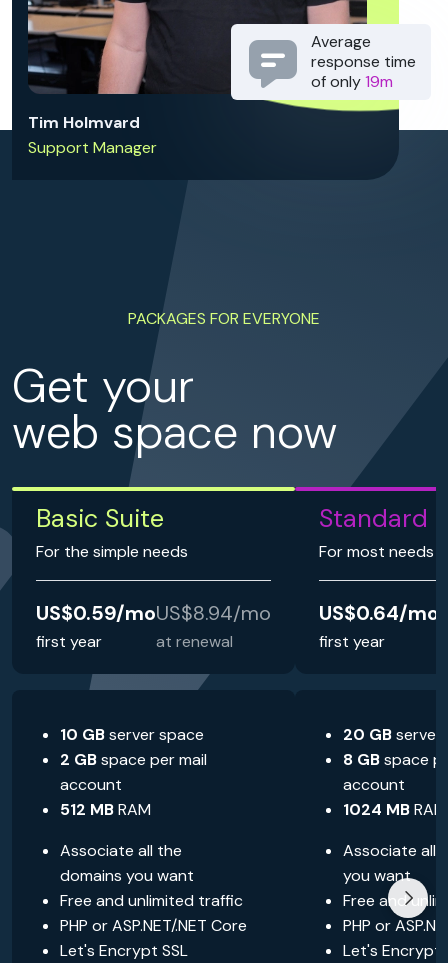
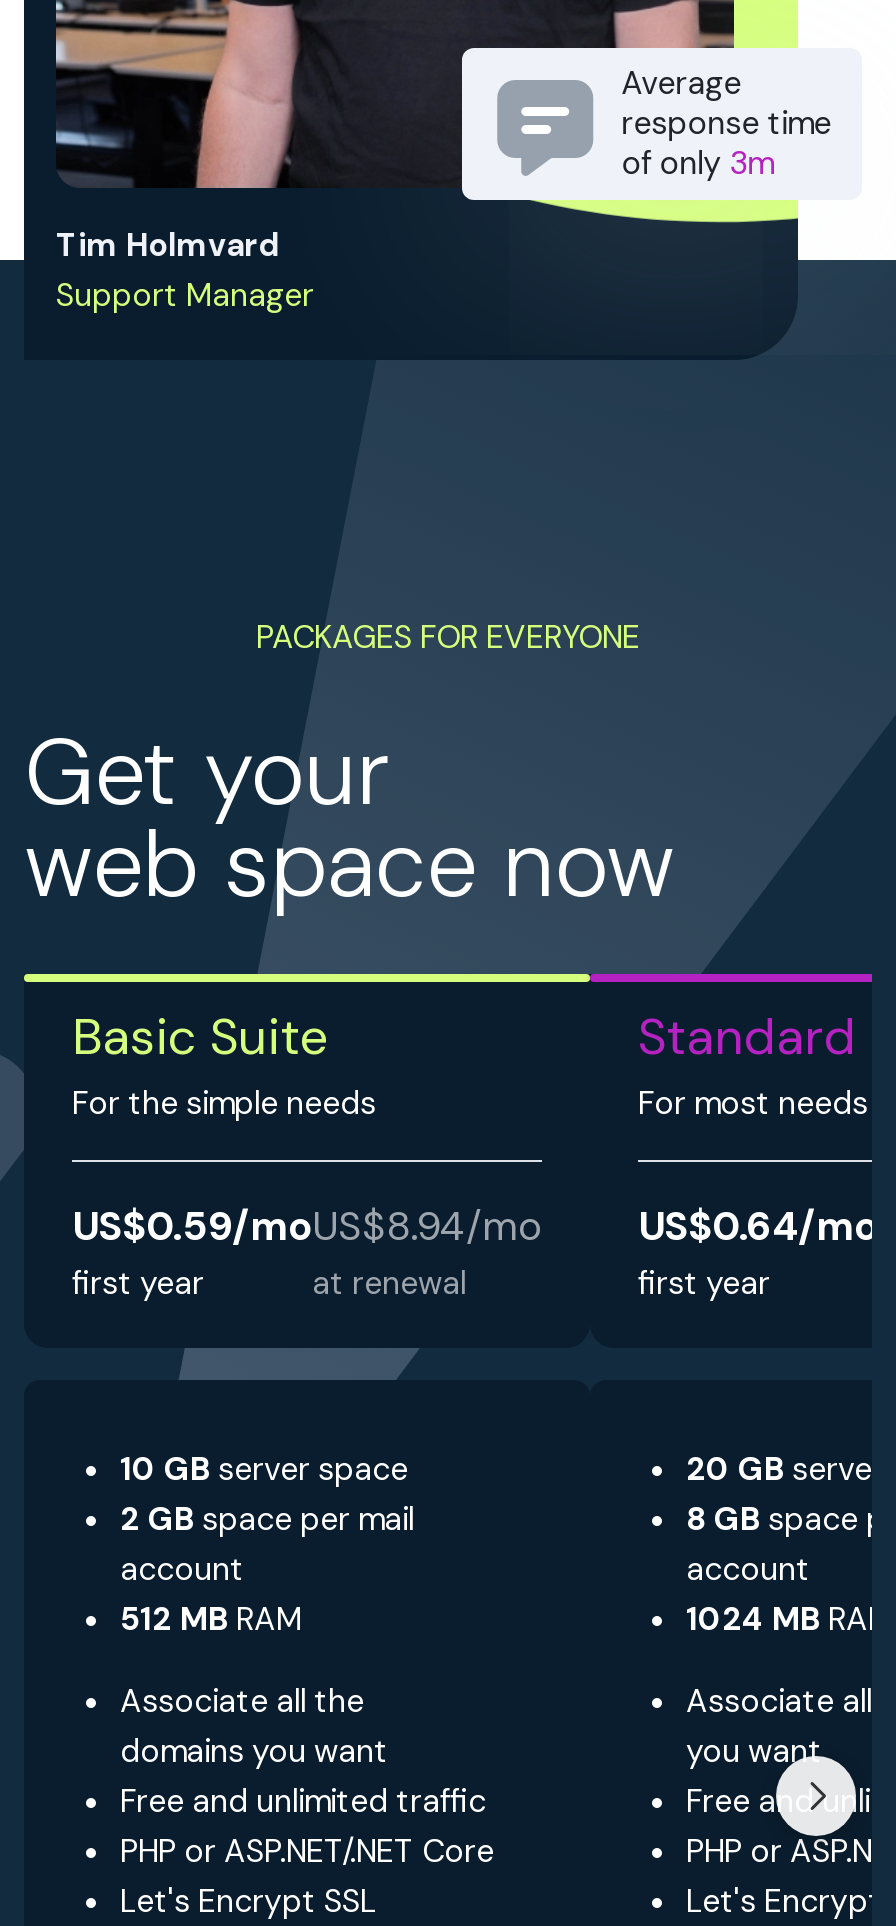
- of only 19m
+ of only 3m
